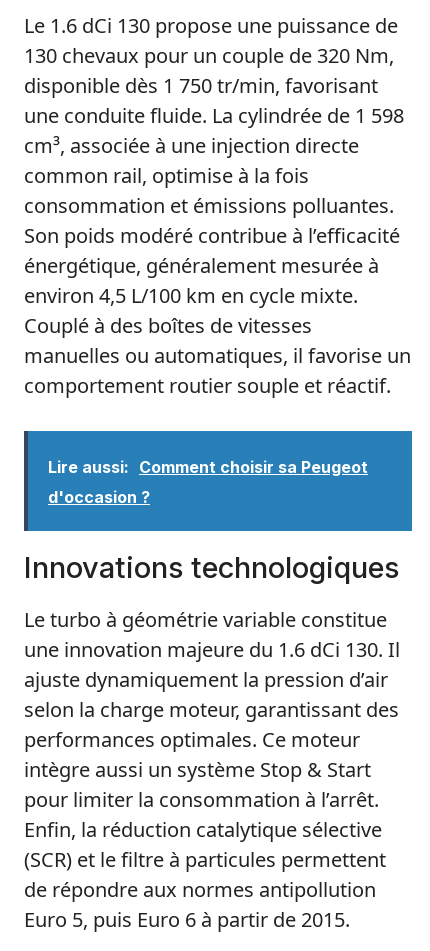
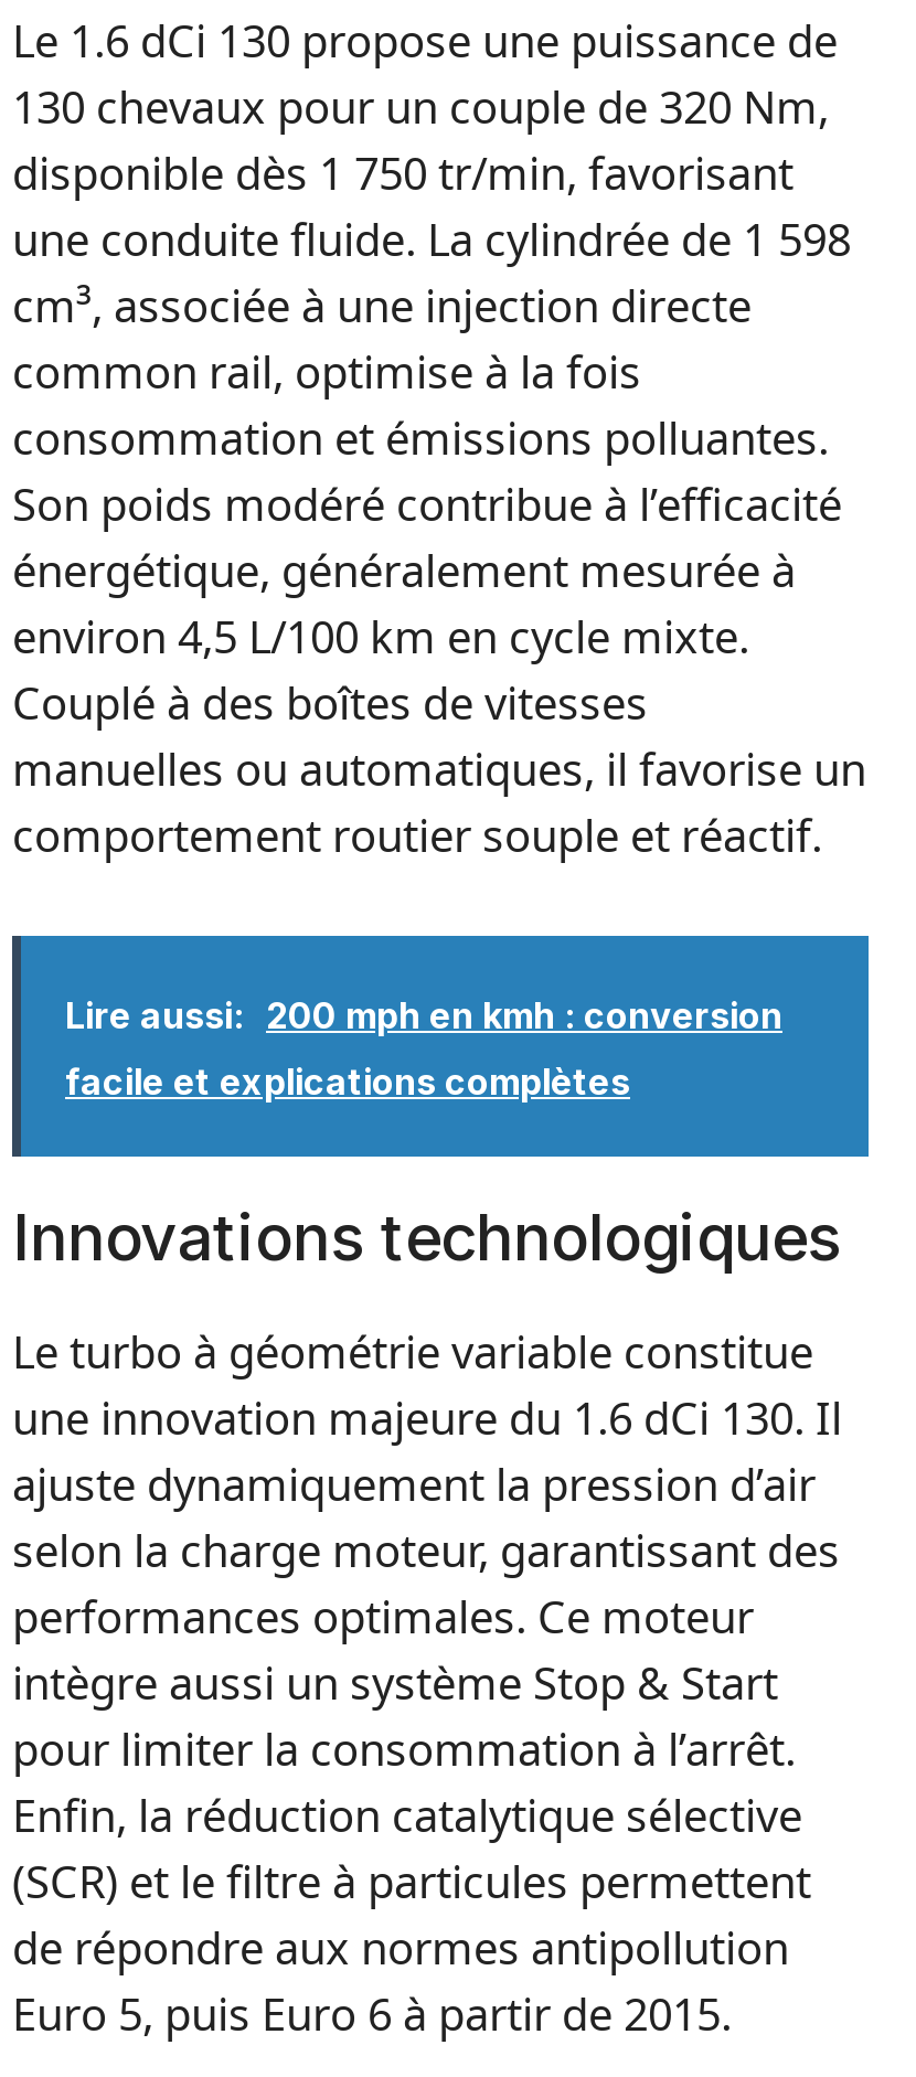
- Lire aussi: Comment choisir sa Peugeot
+ Lire aussi: 200 mph en kmh : conversion

- d'occasion ?
+ facile et explications complètes
